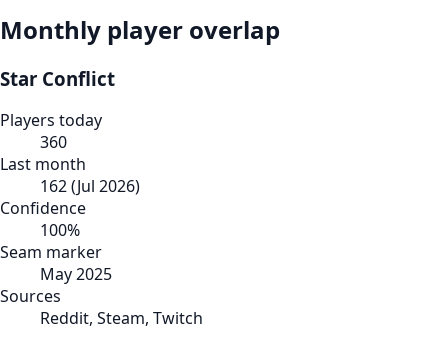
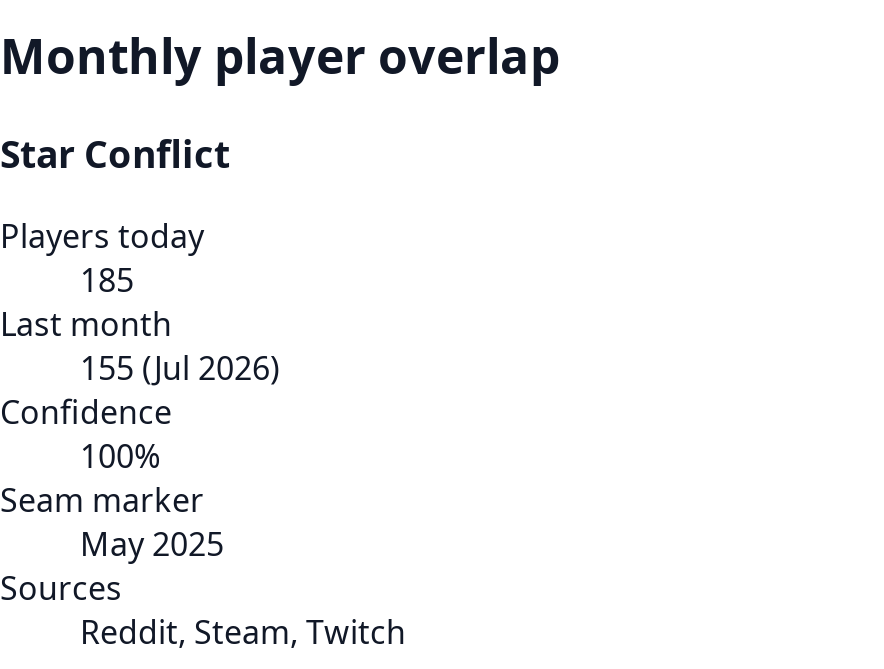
- 360
+ 185

- 162 (Jul 2026)
+ 155 (Jul 2026)
